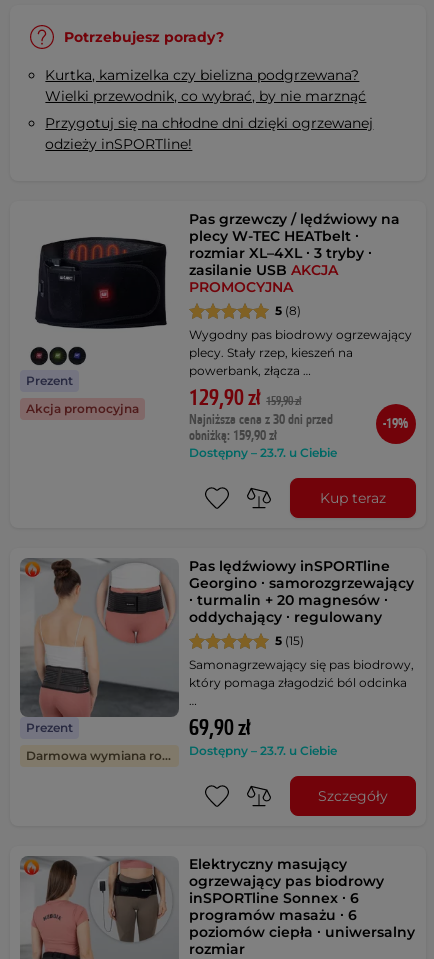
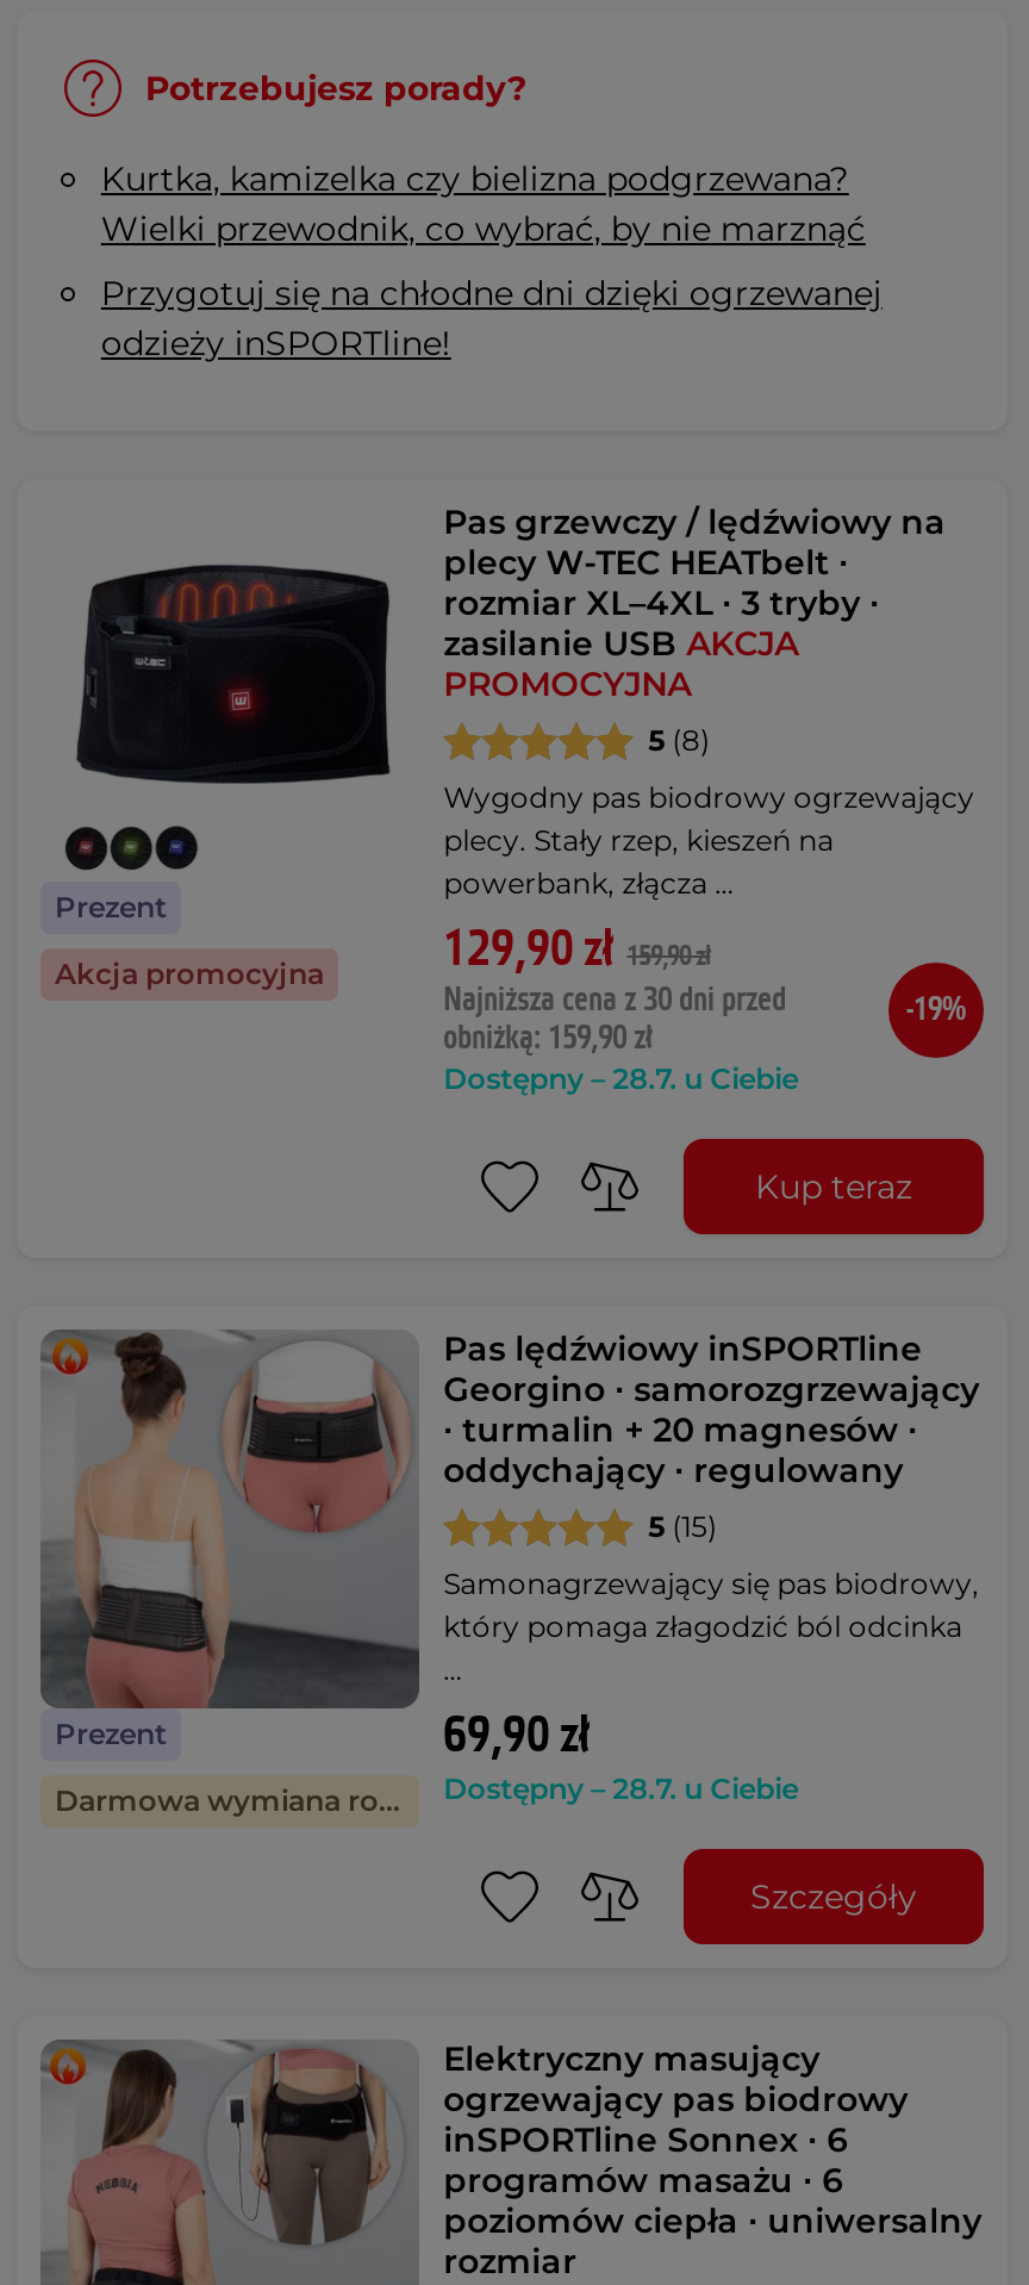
- Dostępny – 23.7. u Ciebie
+ Dostępny – 28.7. u Ciebie

- Dostępny – 23.7. u Ciebie
+ Dostępny – 28.7. u Ciebie
